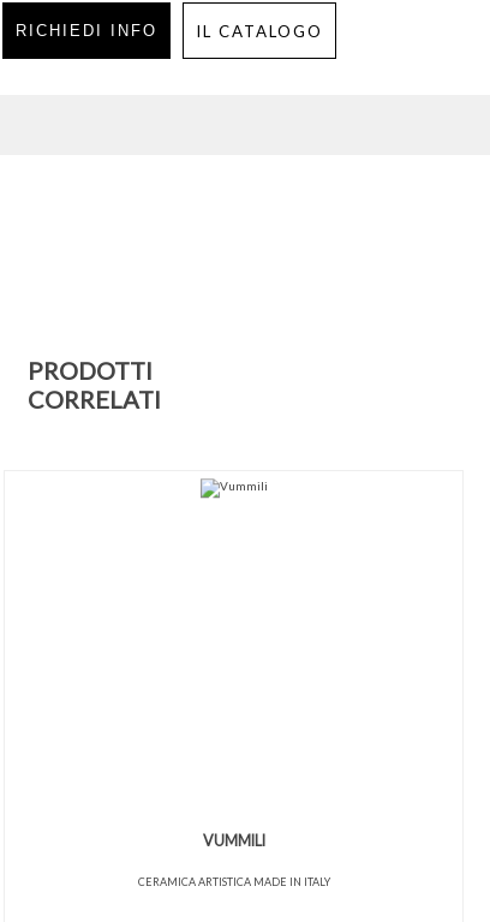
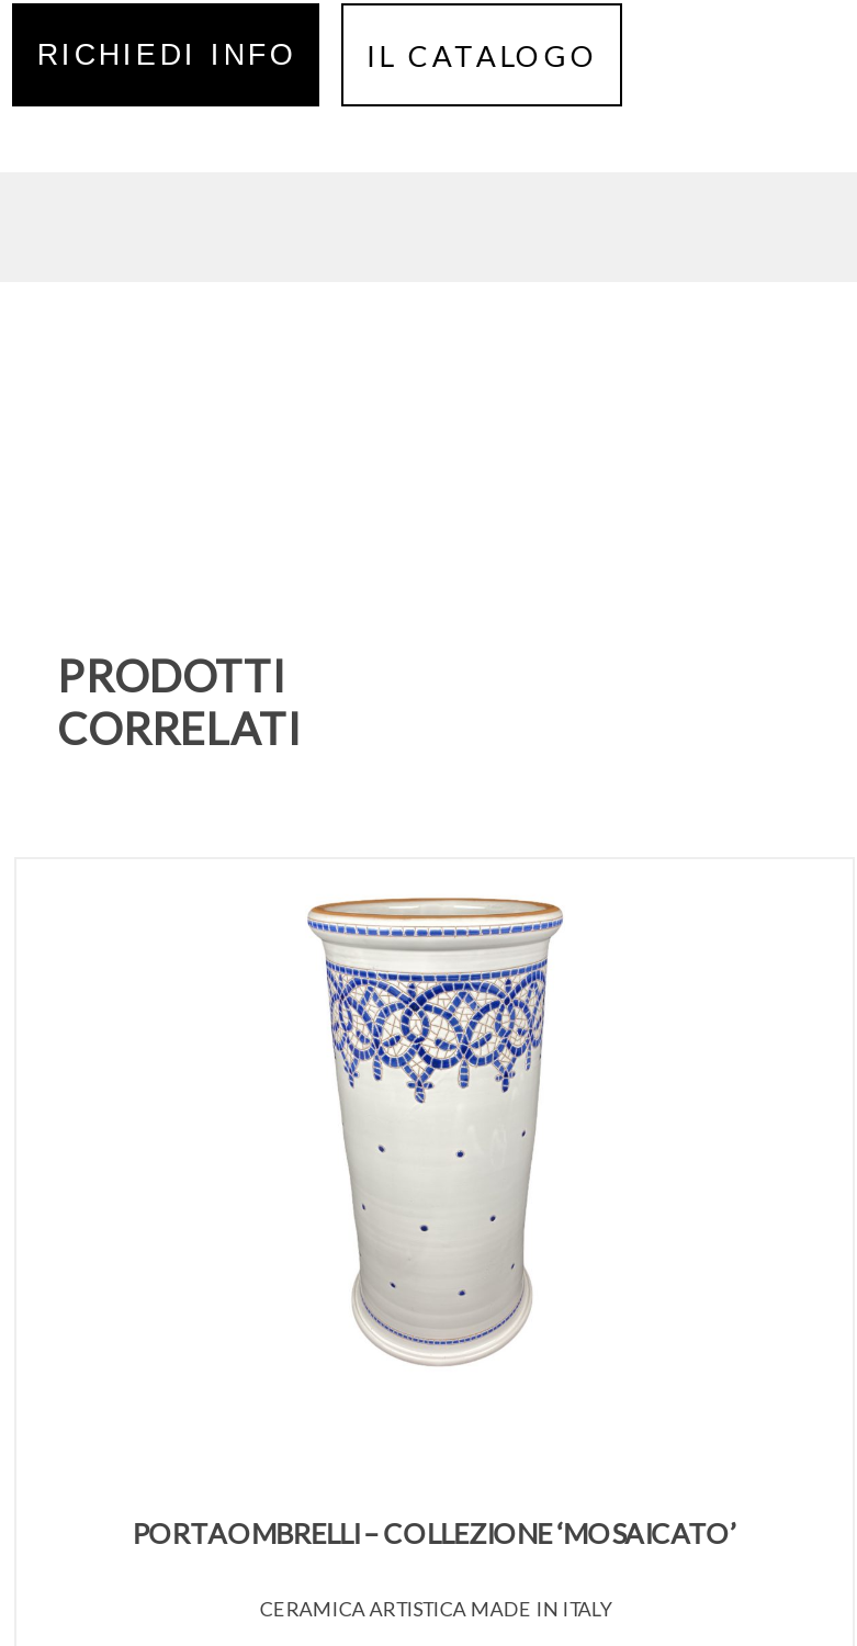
+ [image]

- VUMMILI
+ PORTAOMBRELLI – COLLEZIONE ‘MOSAICATO’
